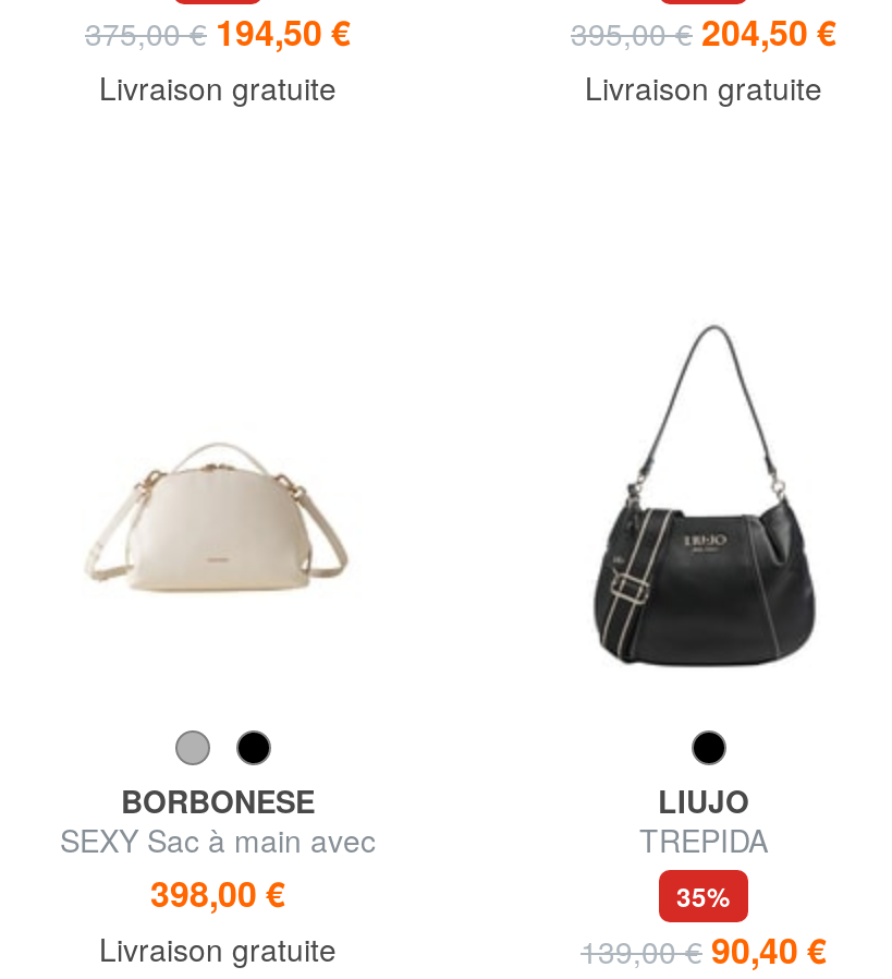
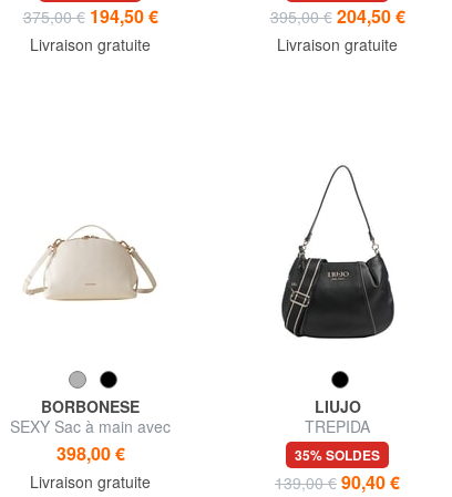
- 35%
+ 35% SOLDES
